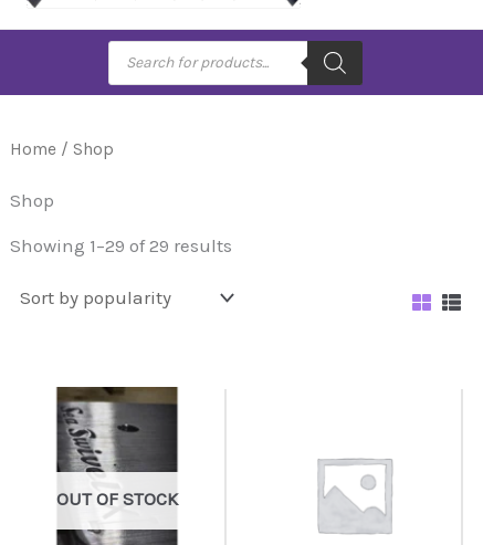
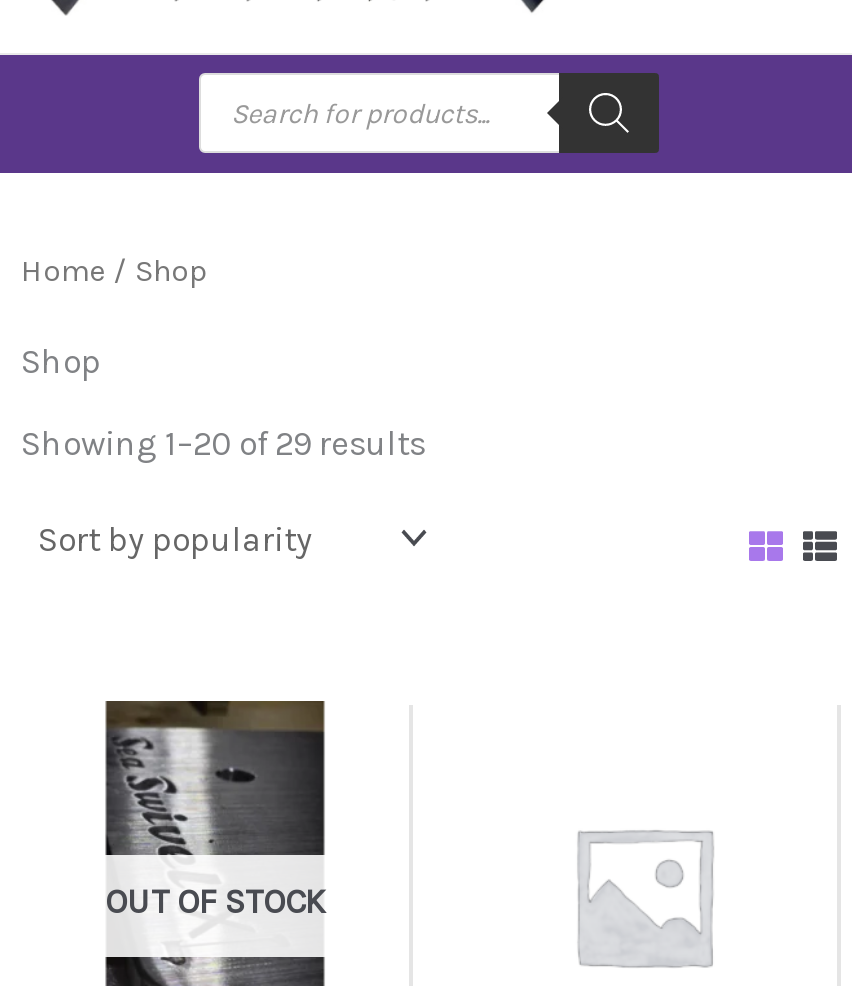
- Showing 1–29 of 29 results
+ Showing 1–20 of 29 results
